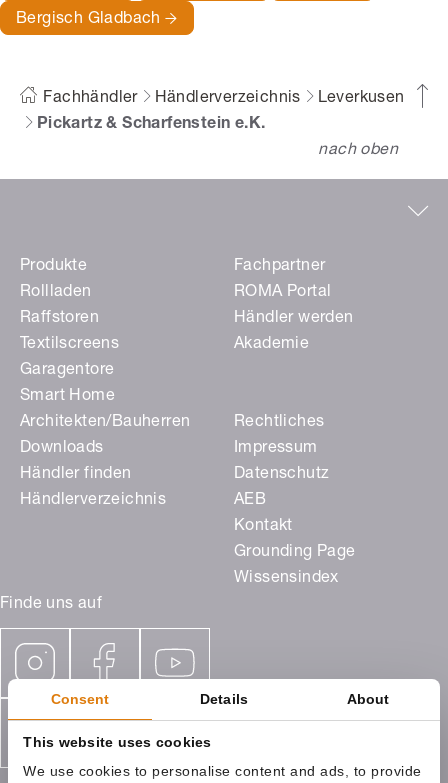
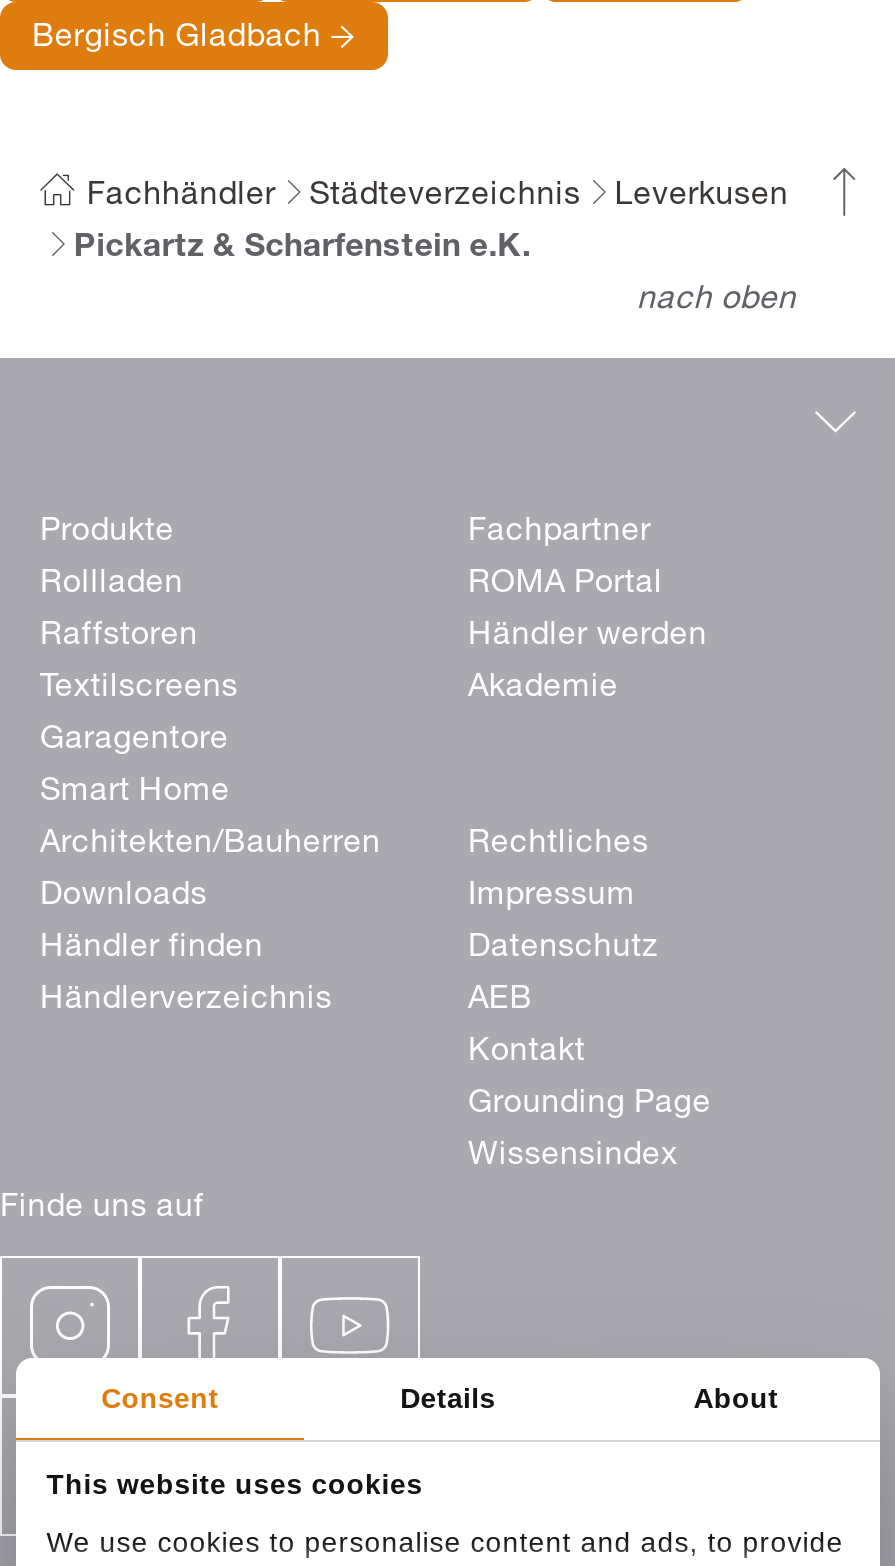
- Händlerverzeichnis
+ Städteverzeichnis
